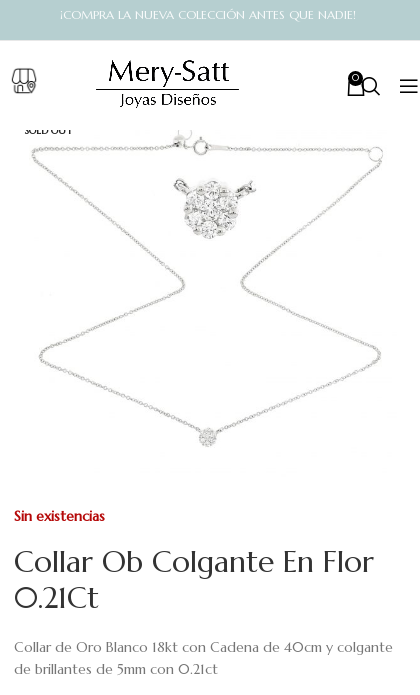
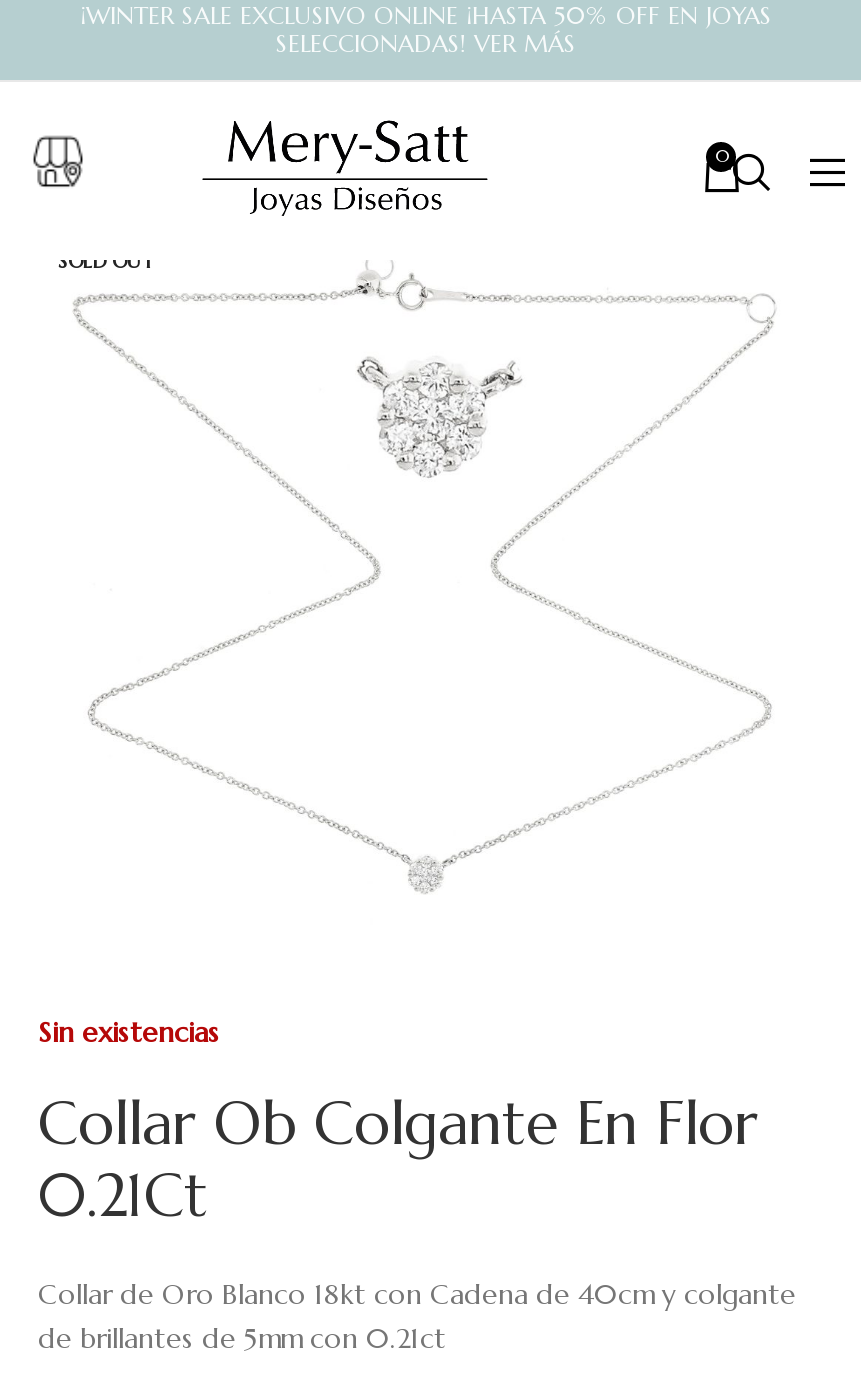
- ¡COMPRA LA NUEVA COLECCIÓN ANTES QUE NADIE!
+ ¡WINTER SALE EXCLUSIVO ONLINE ¡HASTA 50% OFF EN JOYAS
+ SELECCIONADAS! VER MÁS
